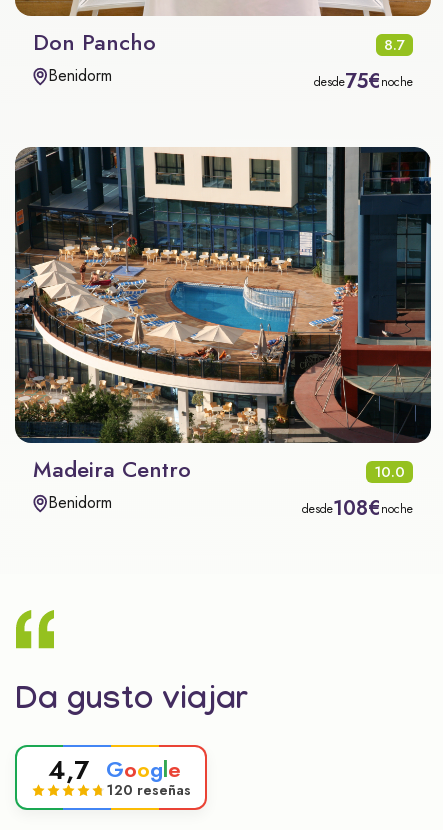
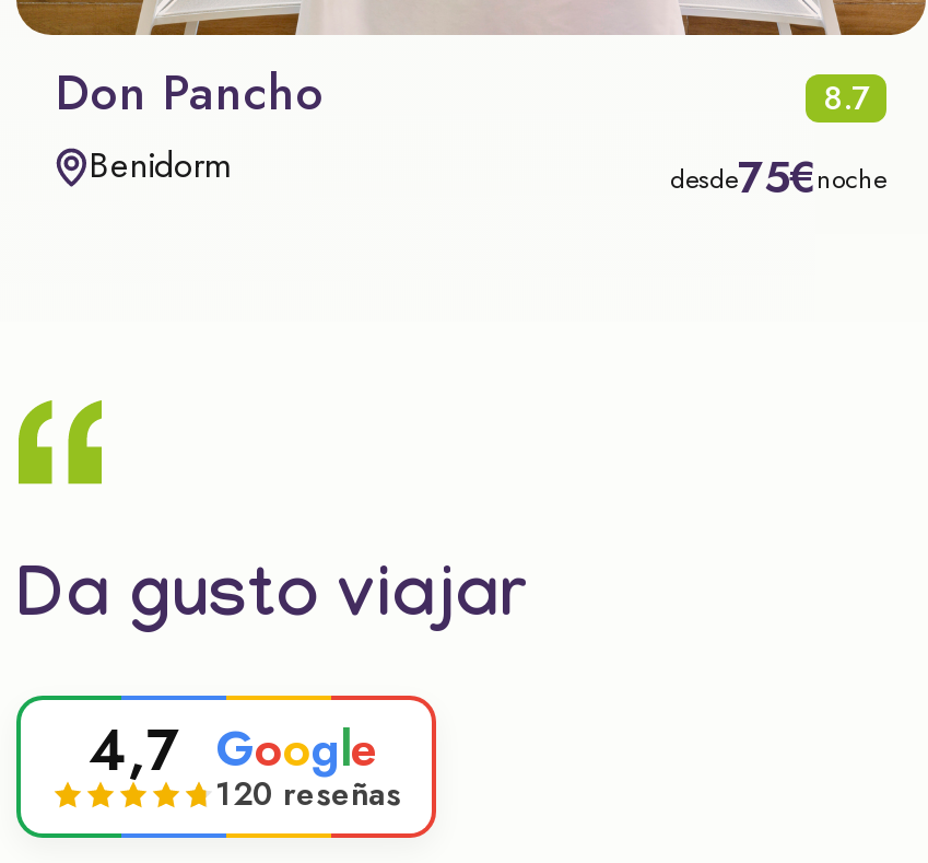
- [image]
- Madeira Centro
- 10.0
- Benidorm
- desde108€noche
